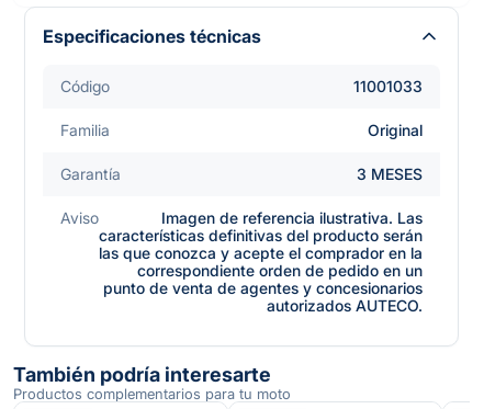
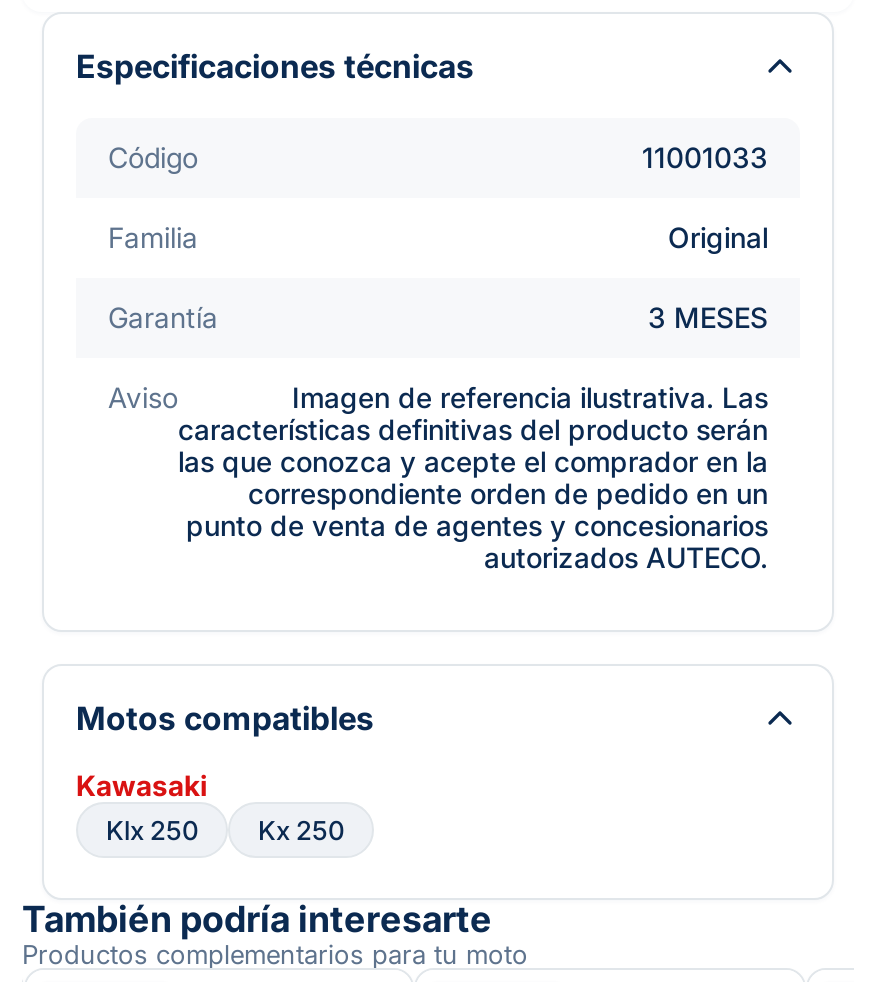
+ Motos compatibles
+ Kawasaki
+ Klx 250
+ Kx 250
